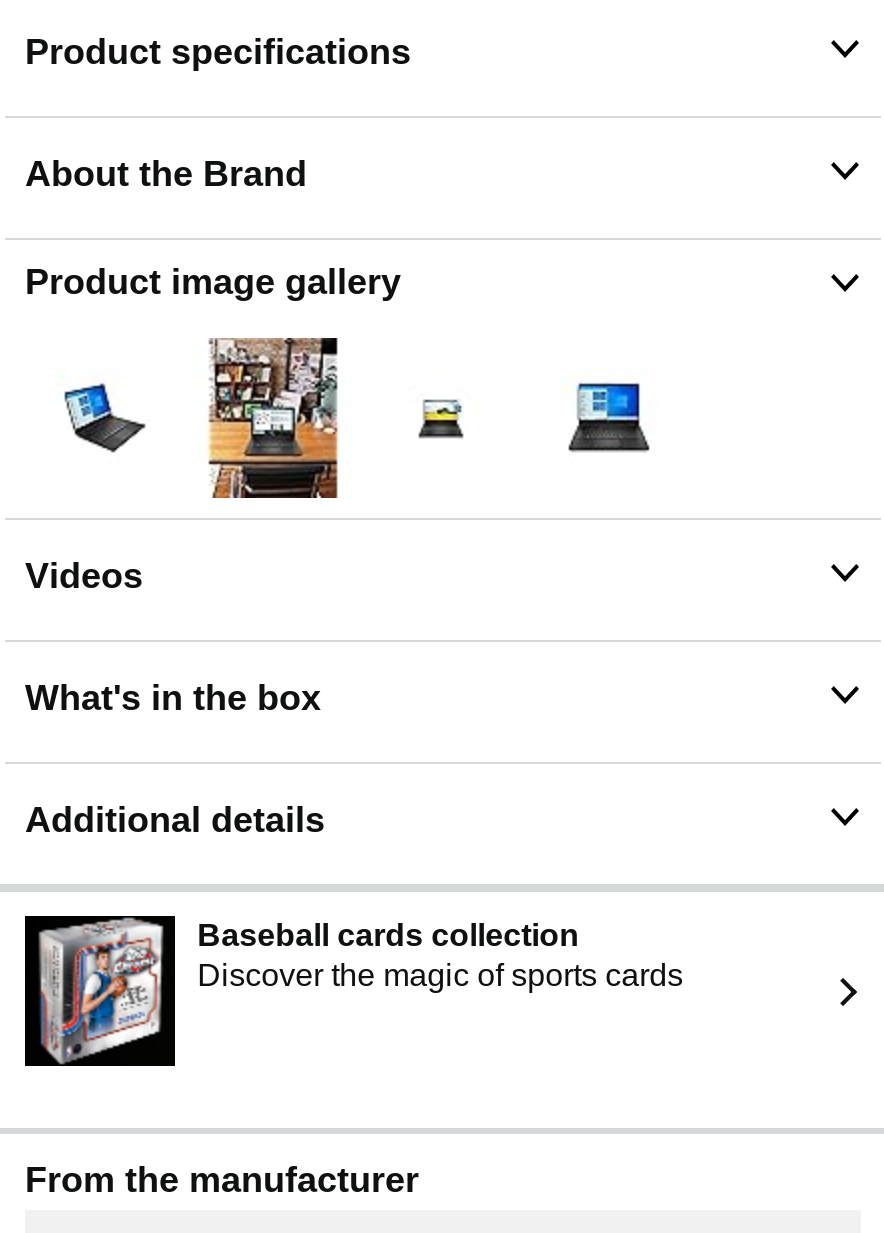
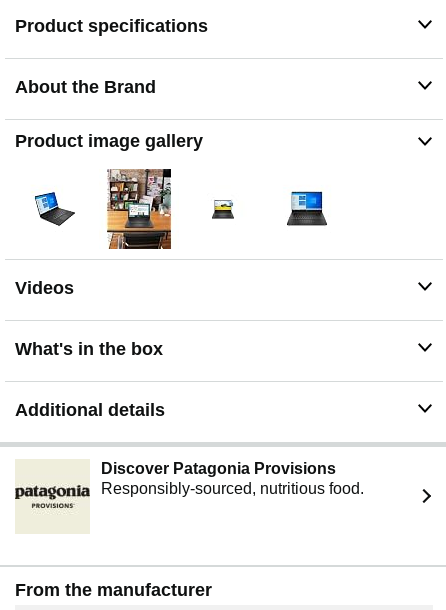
- [image]
- Baseball cards collection
- Discover the magic of sports cards
+ [image]
+ Discover Patagonia Provisions
+ Responsibly-sourced, nutritious food.
